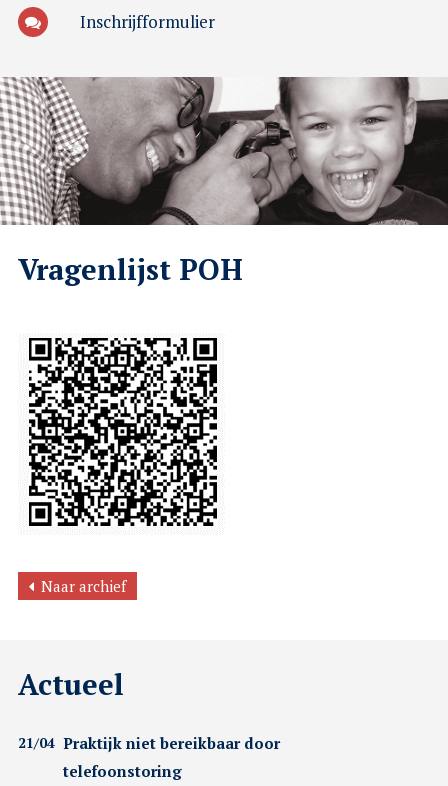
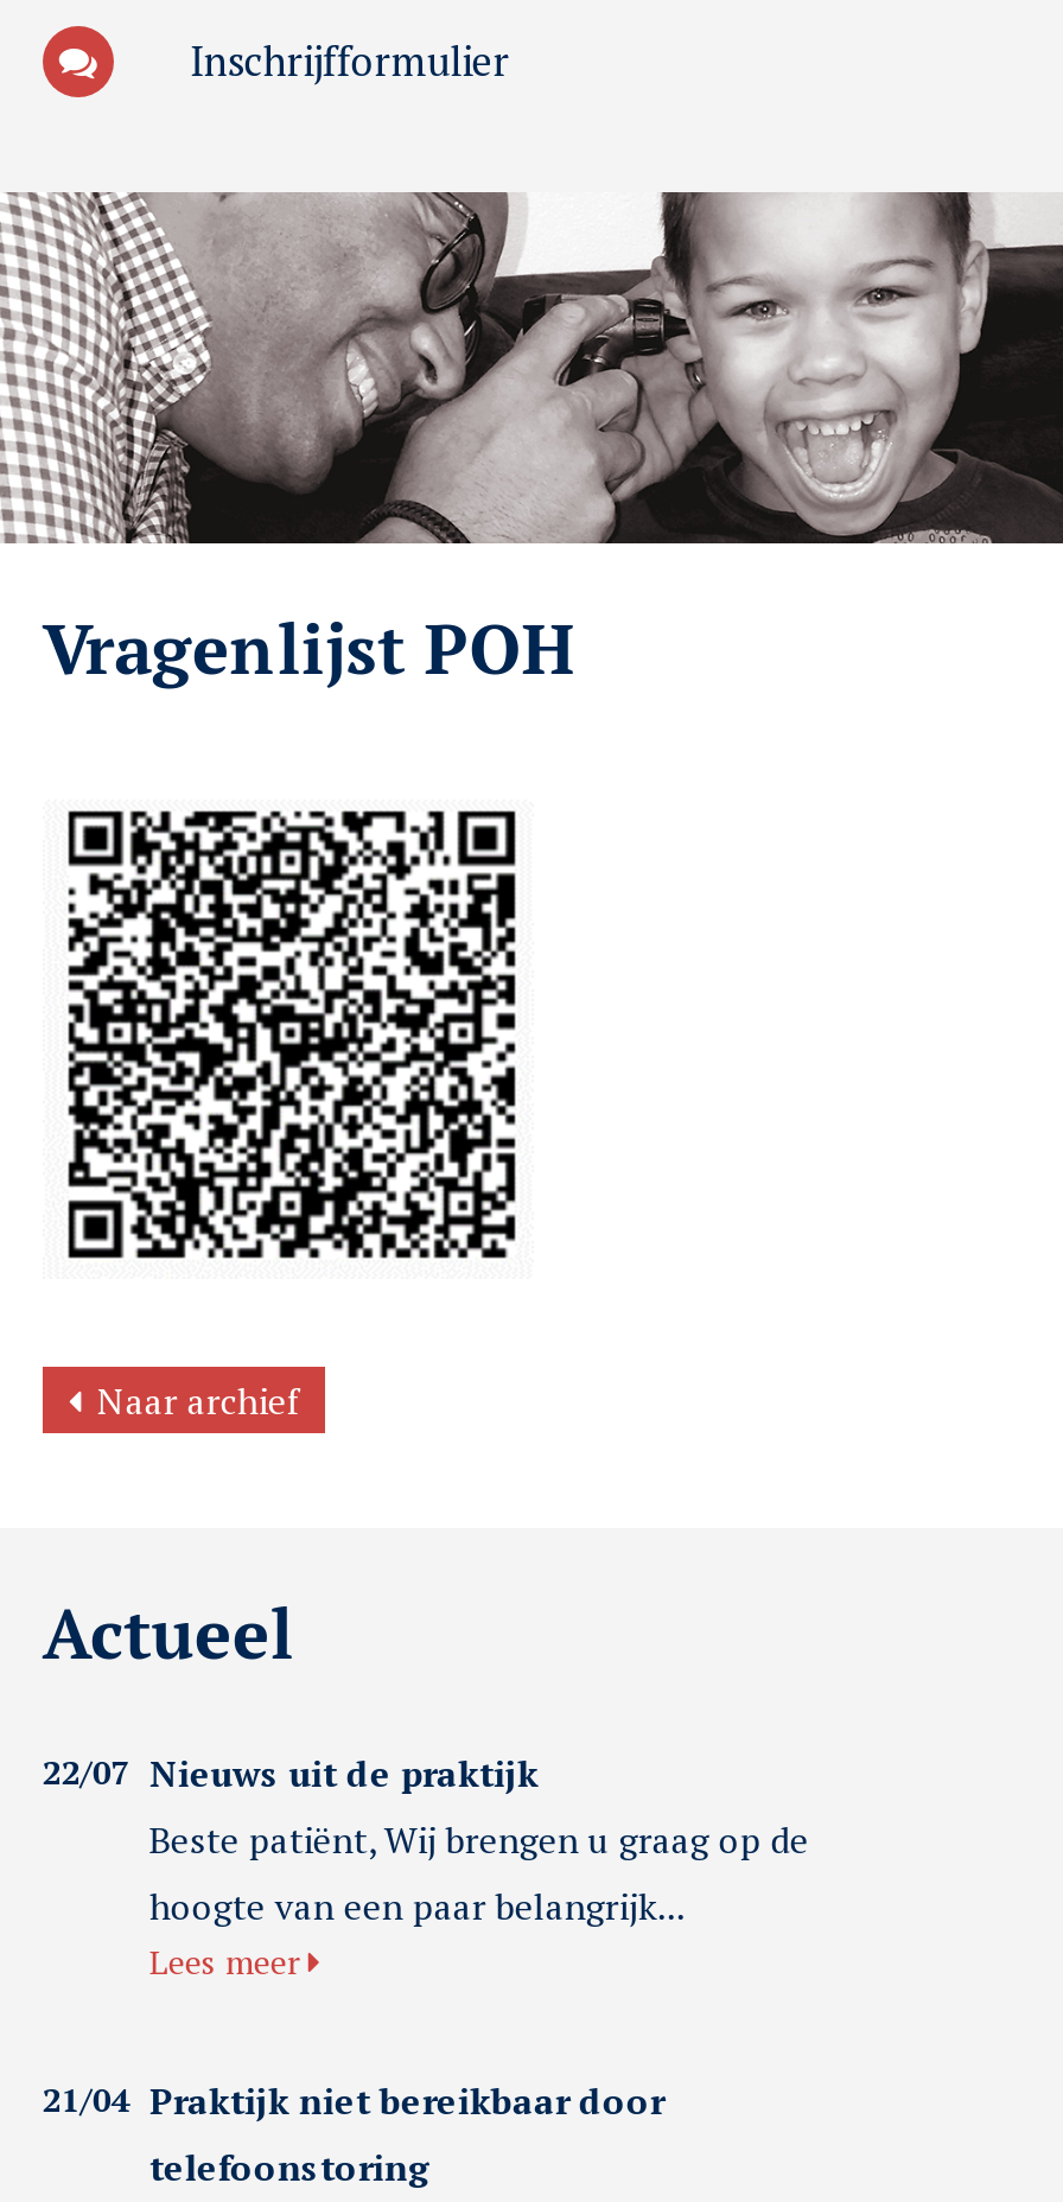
+ 22/07 Nieuws uit de praktijk
+ Beste patiënt, Wij brengen u graag op de
+ hoogte van een paar belangrijk...
+ Lees meer
